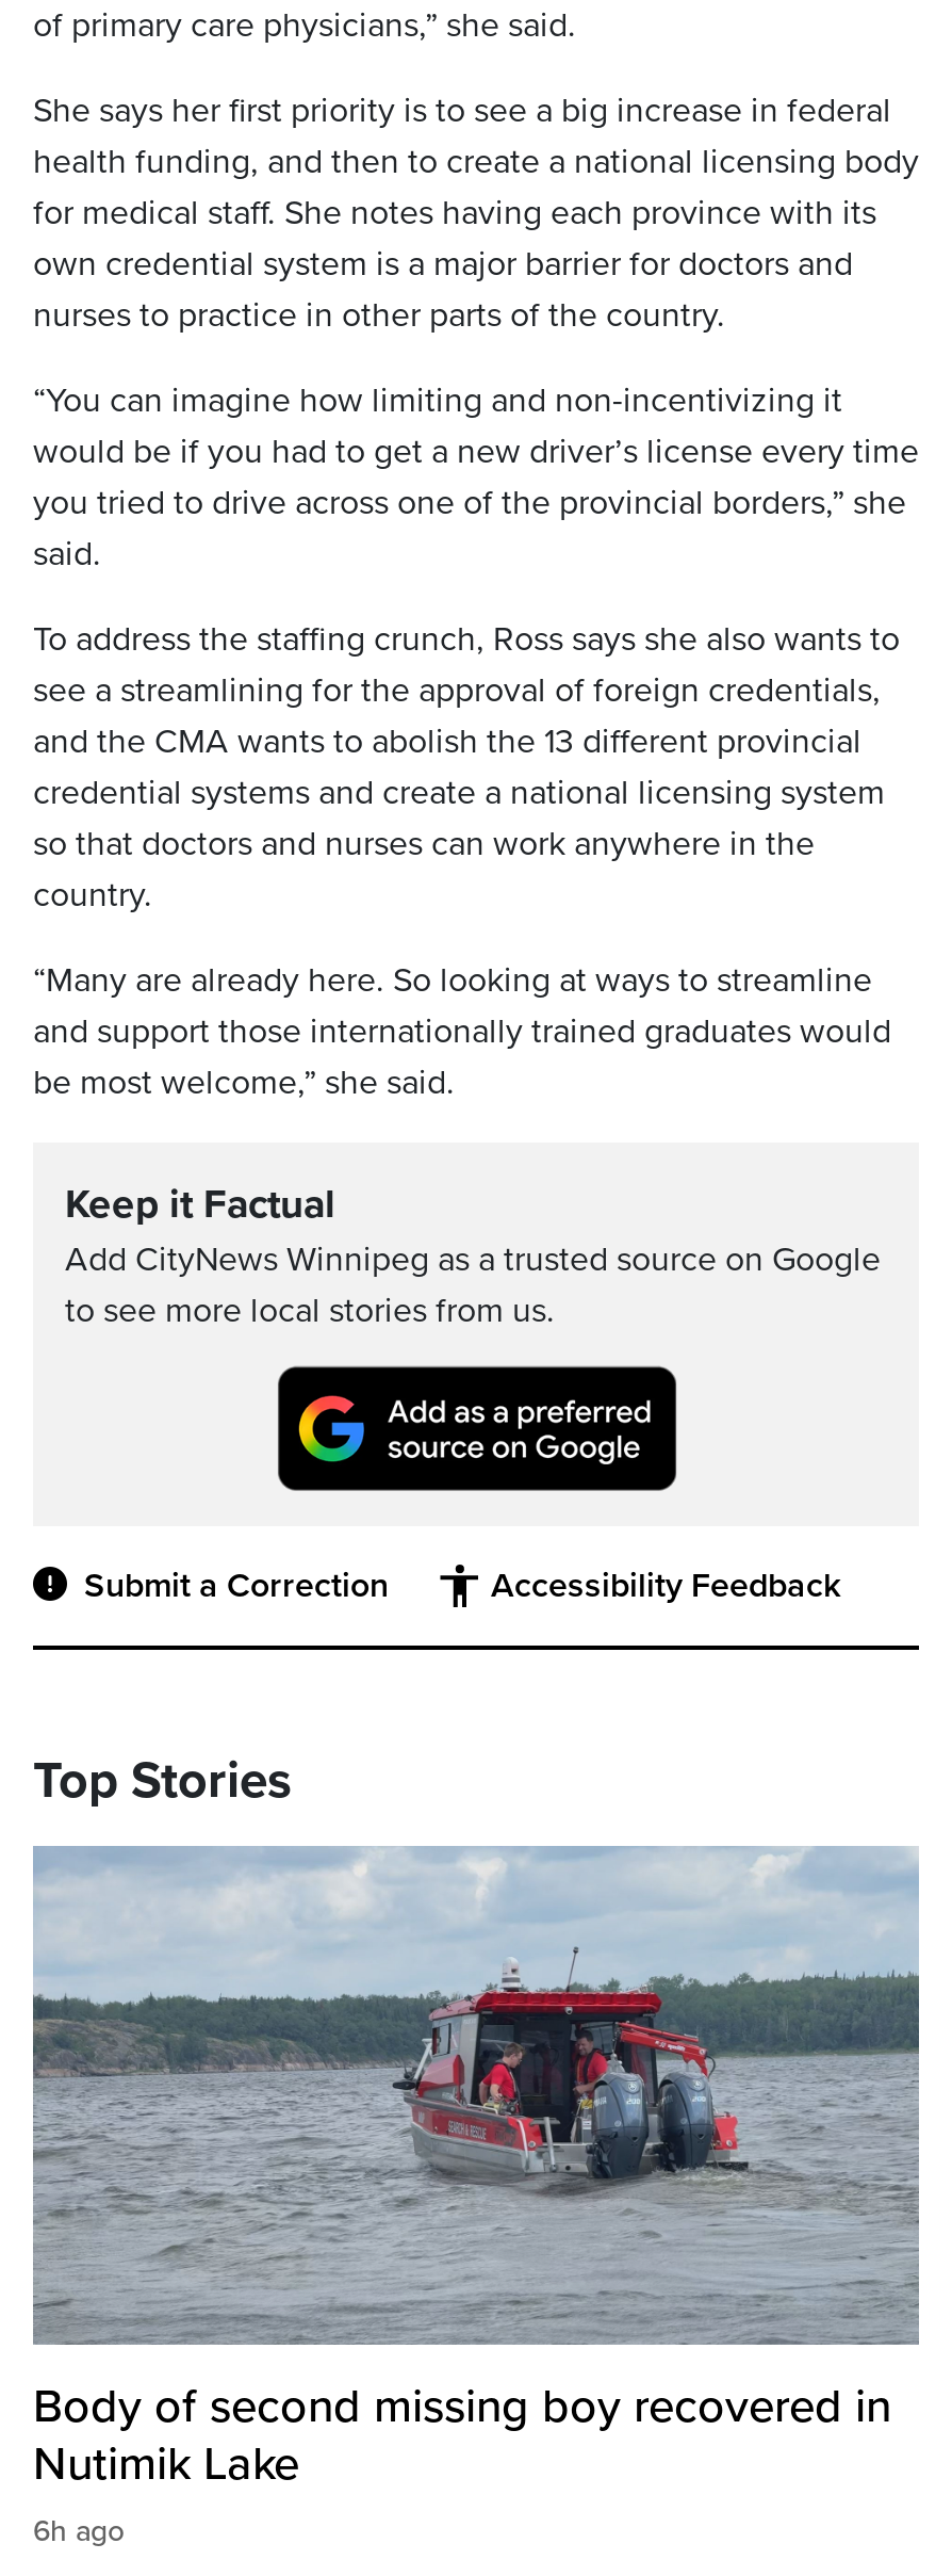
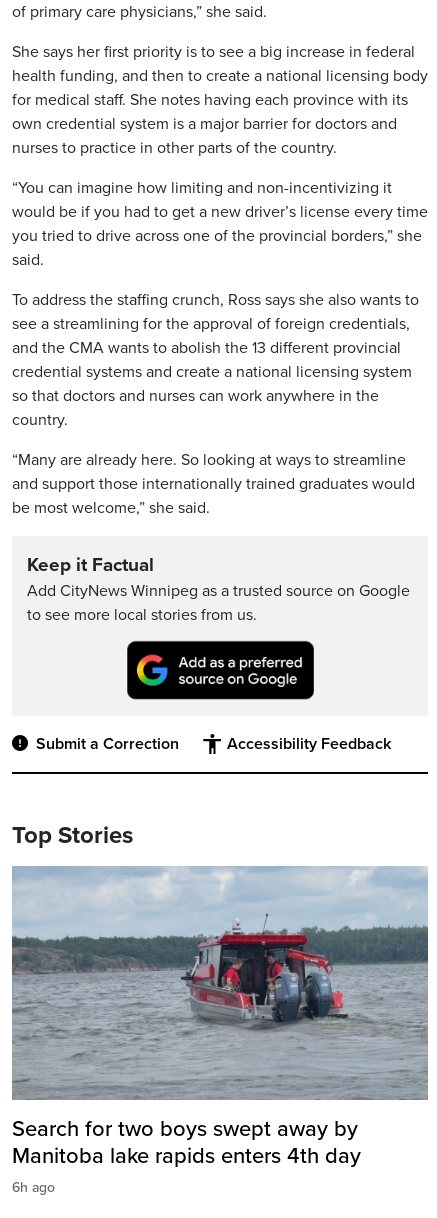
- Body of second missing boy recovered in
- Nutimik Lake
+ Search for two boys swept away by
+ Manitoba lake rapids enters 4th day
